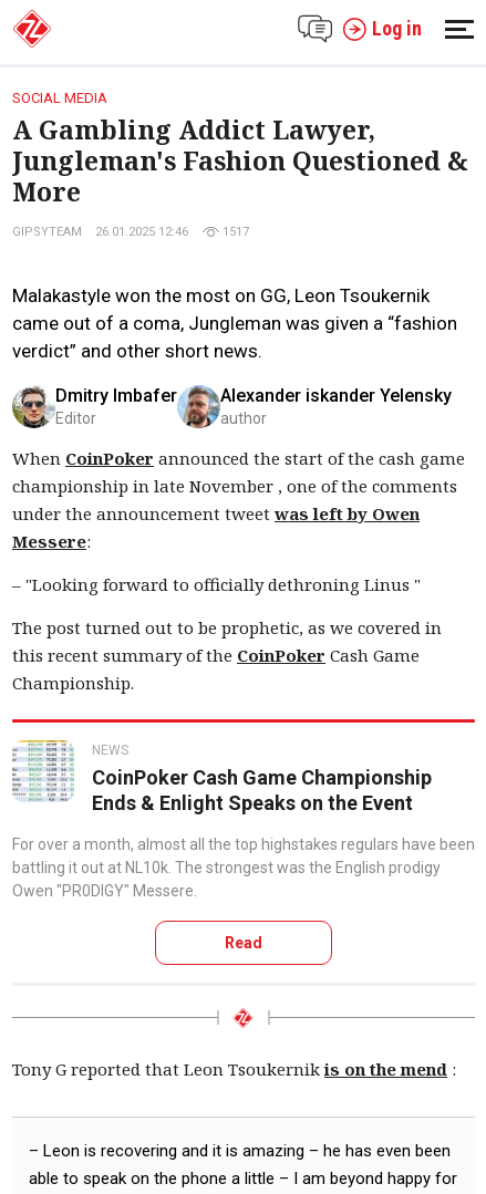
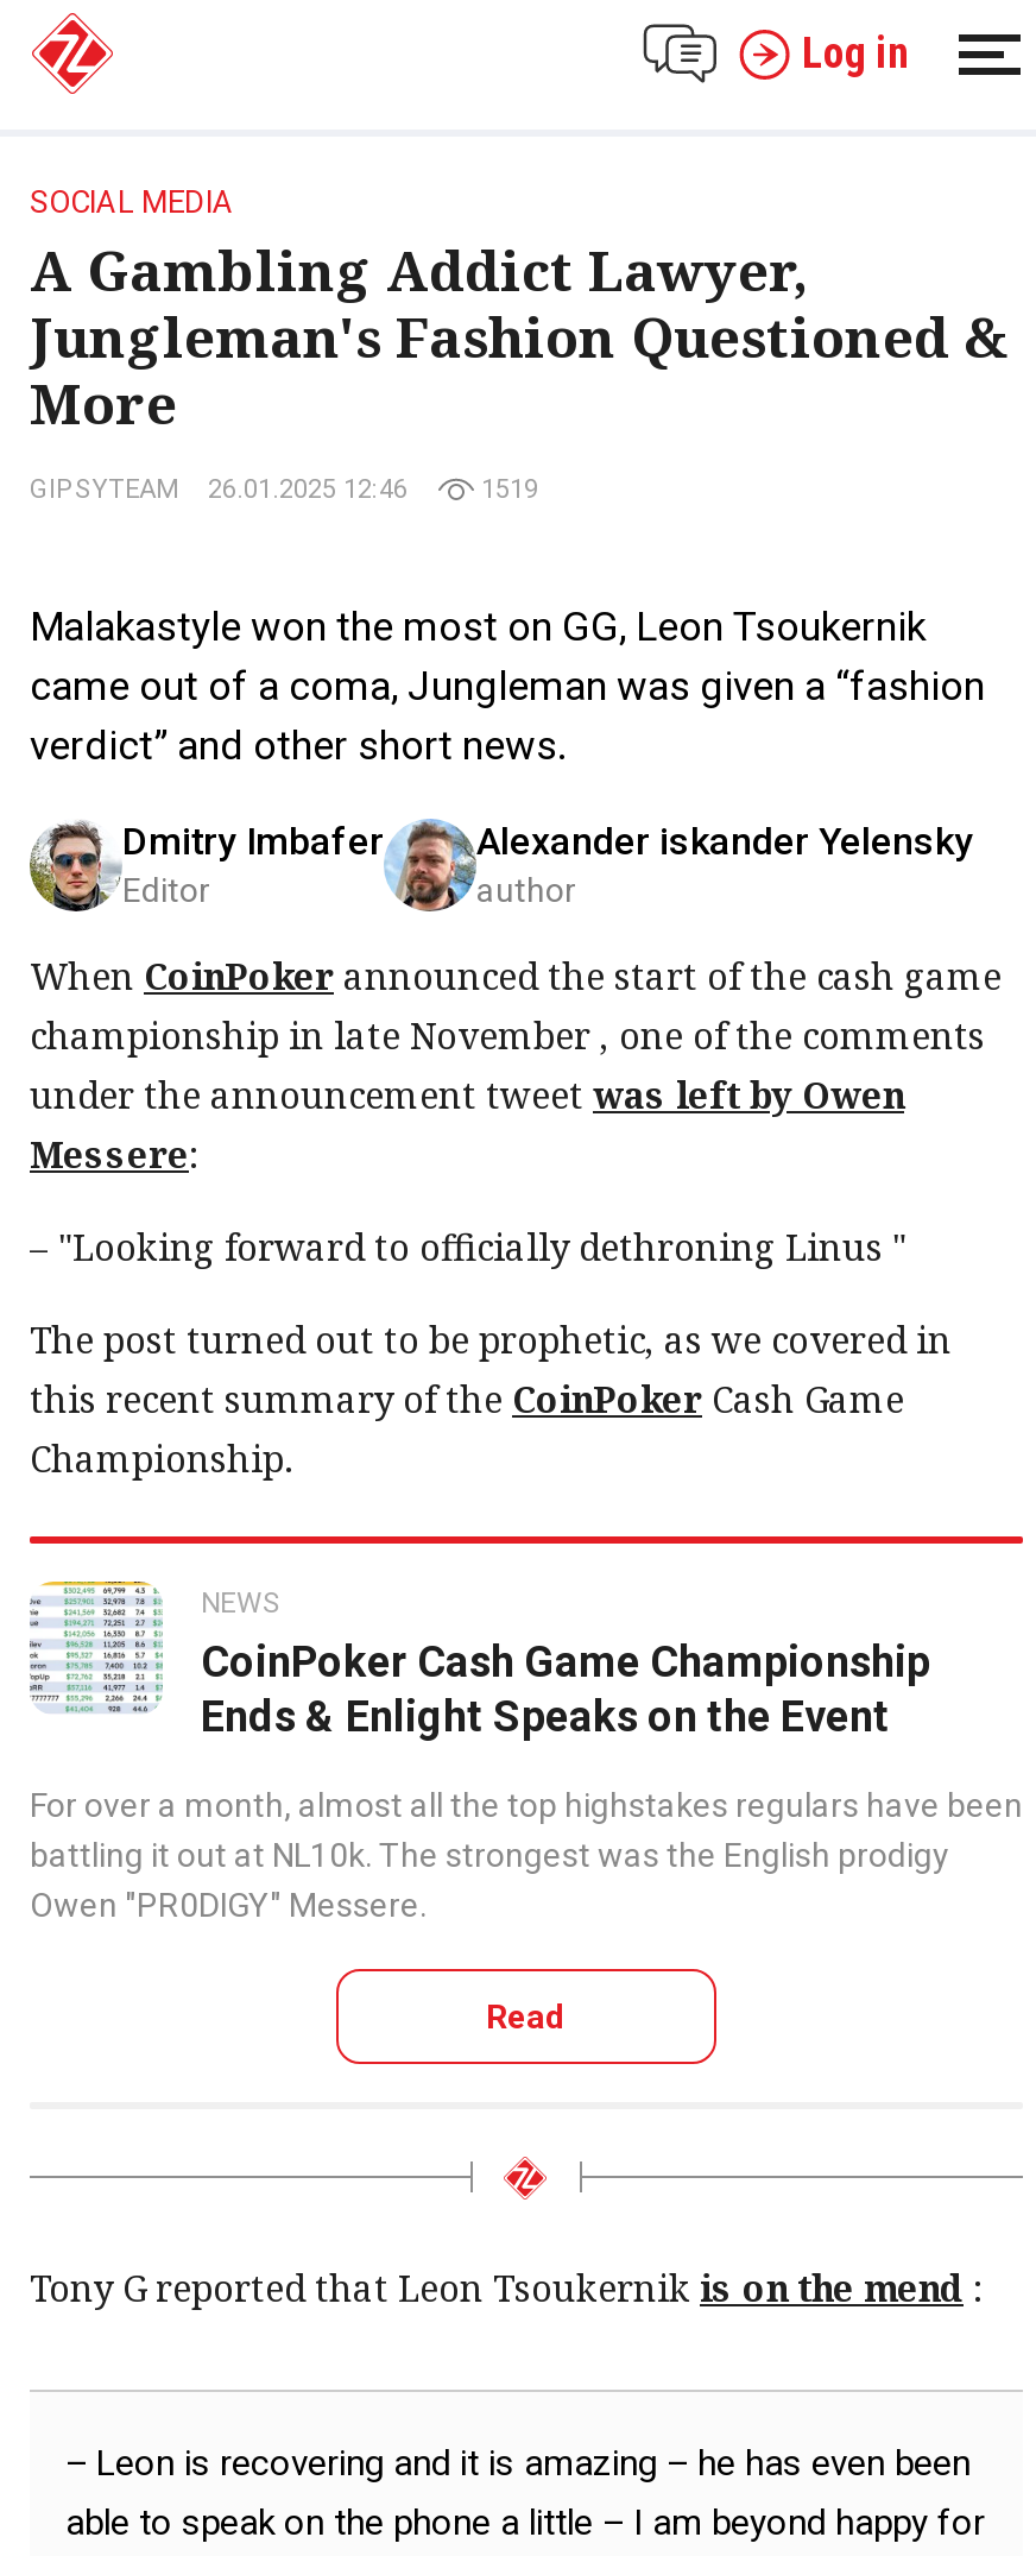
- 1517
+ 1519
